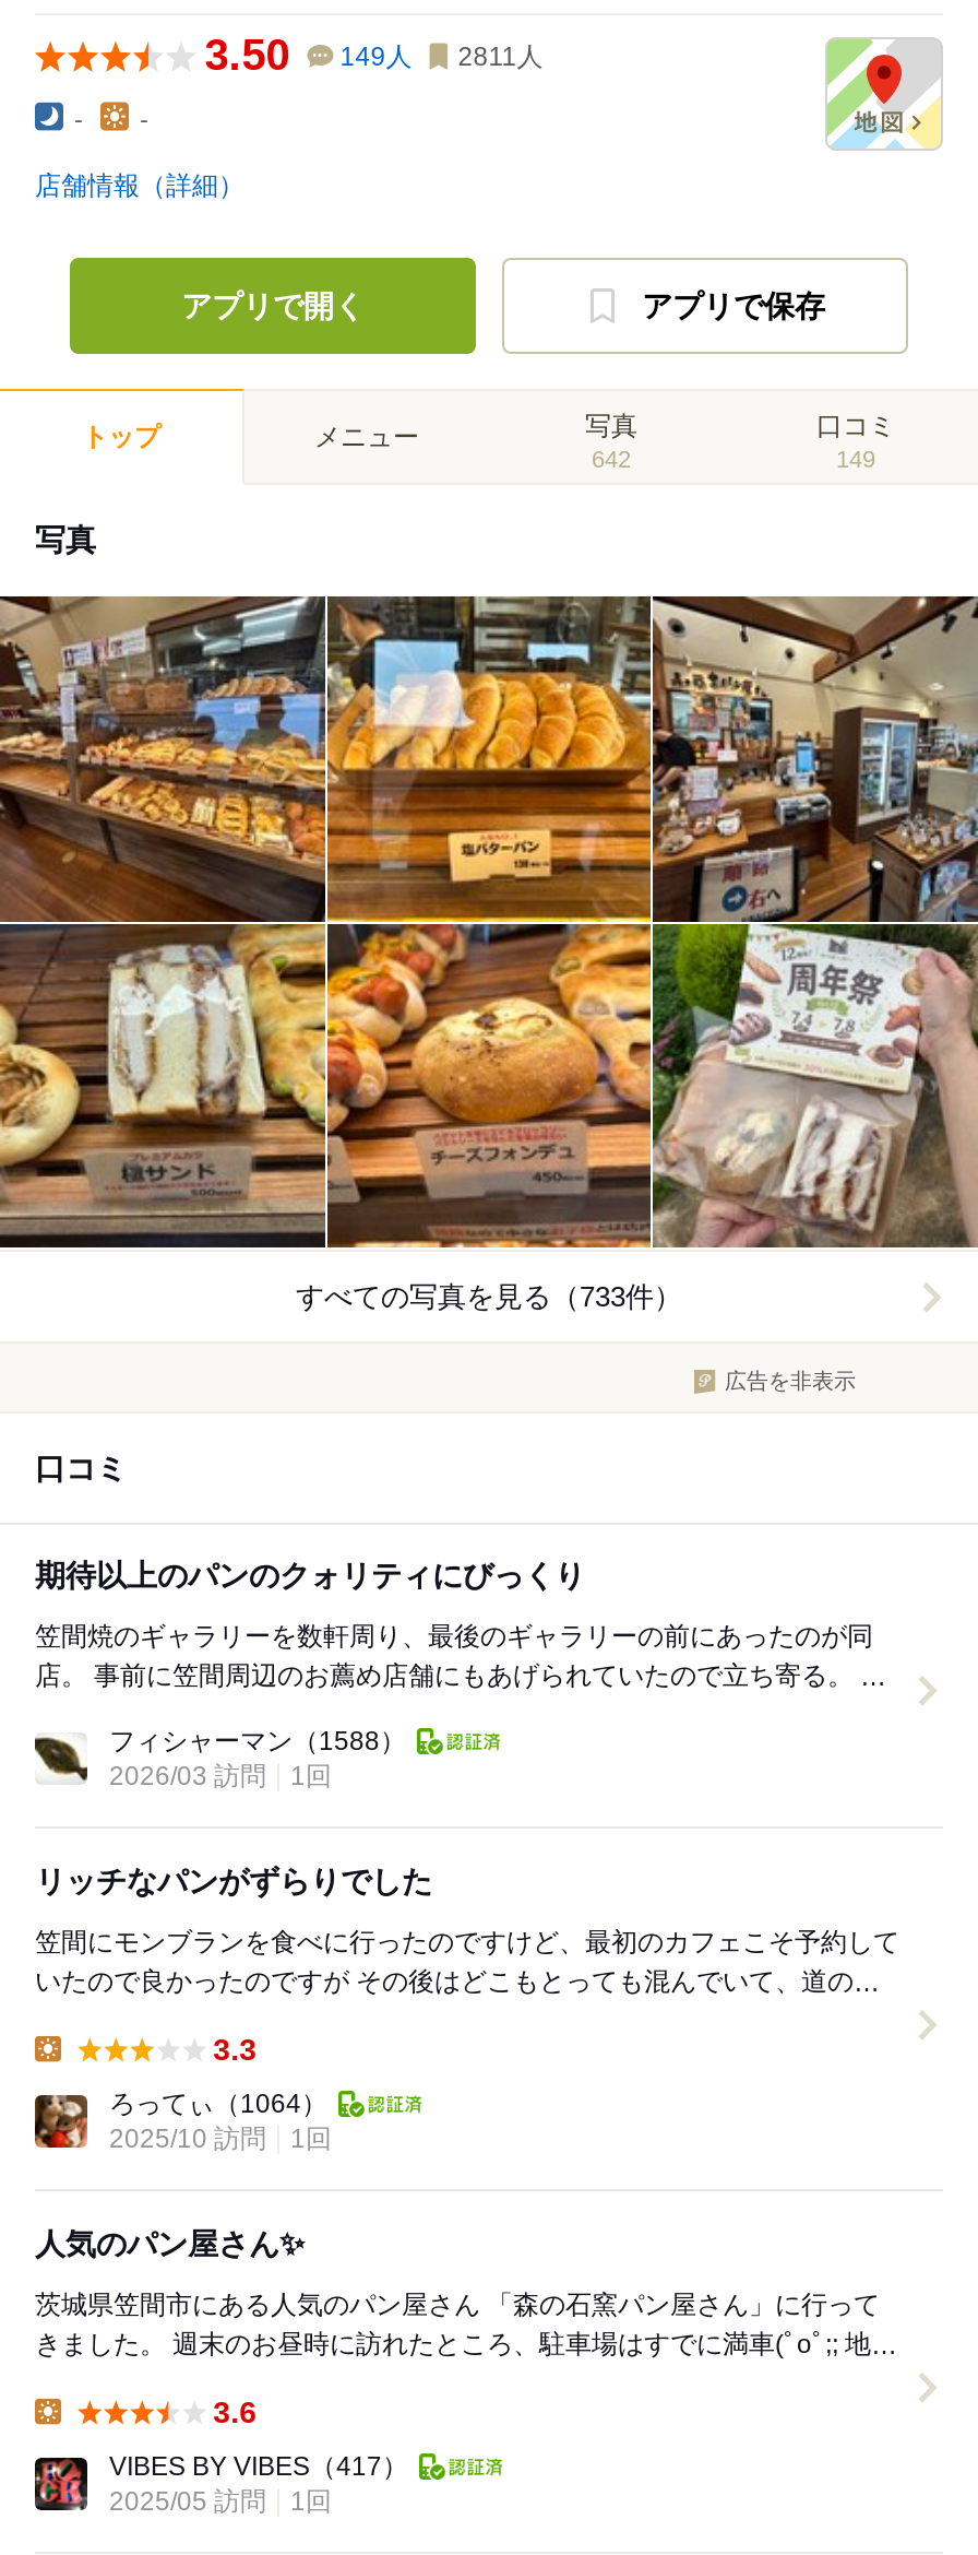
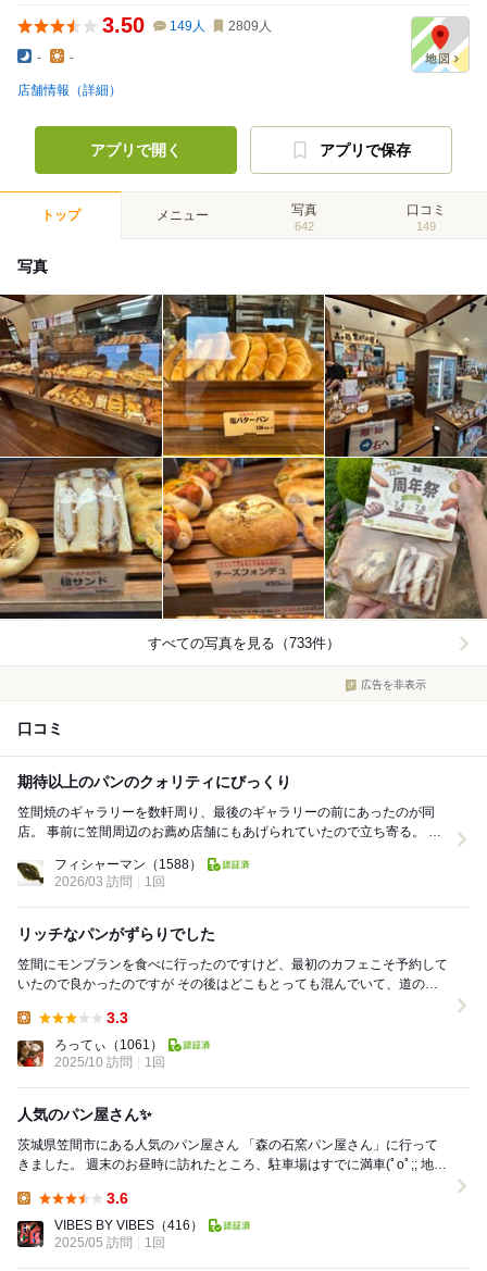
- 3.50 149人 2811人
+ 3.50 149人 2809人

- ろってぃ（1064）
+ ろってぃ（1061）

- VIBES BY VIBES（417）
+ VIBES BY VIBES（416）
